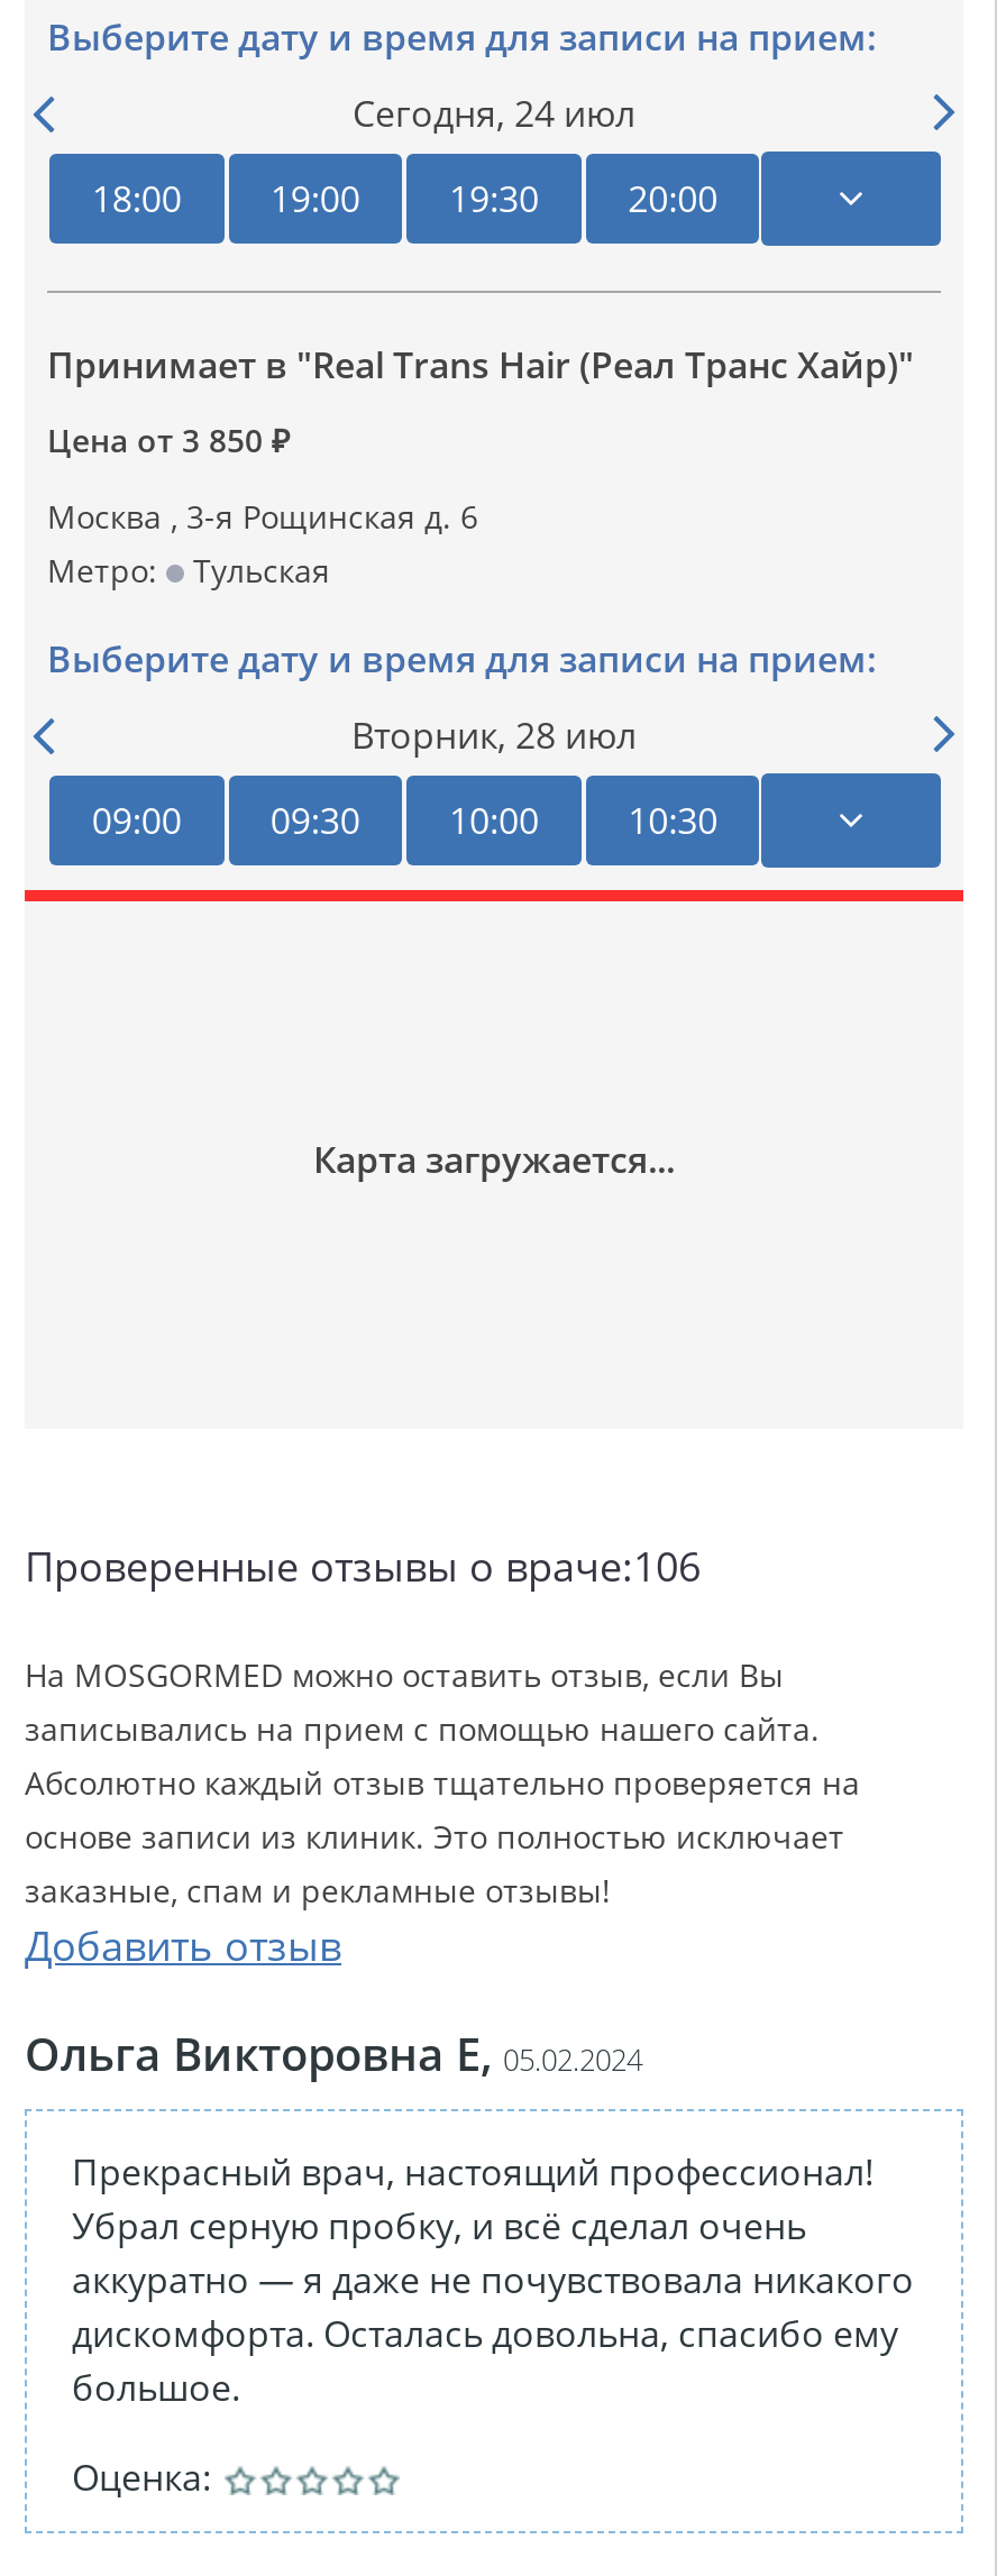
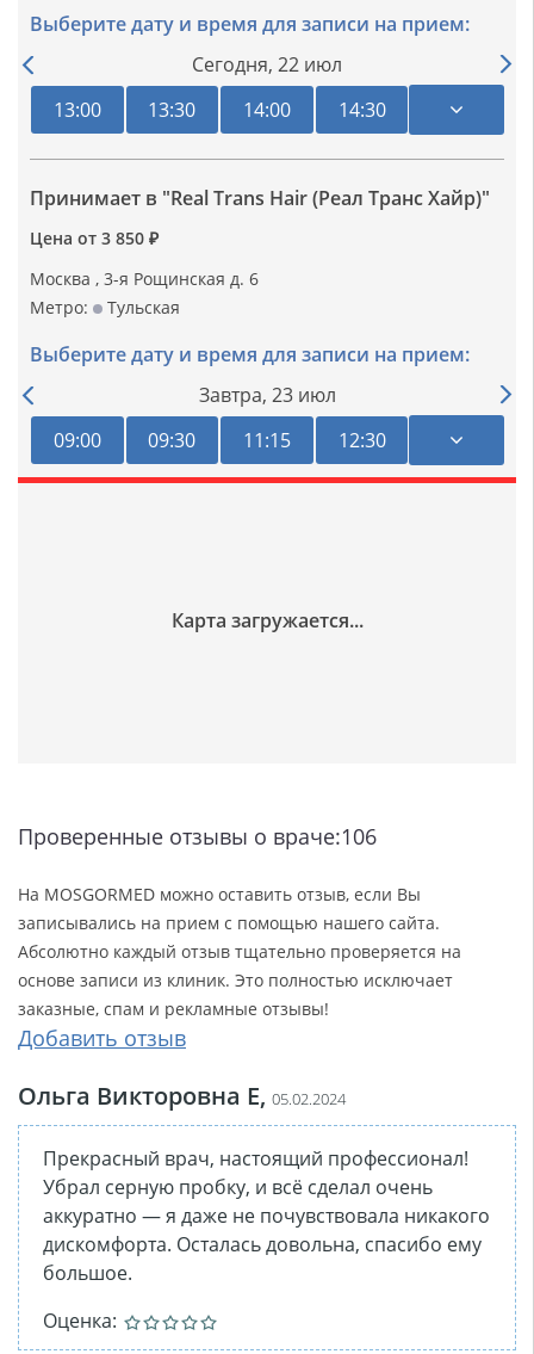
- Сегодня, 24 июл
+ Сегодня, 22 июл

- 18:00
+ 13:00

- 19:00
+ 13:30

- 19:30
+ 14:00

- 20:00
+ 14:30

- Вторник, 28 июл
+ Завтра, 23 июл

- 10:00
+ 11:15

- 10:30
+ 12:30
